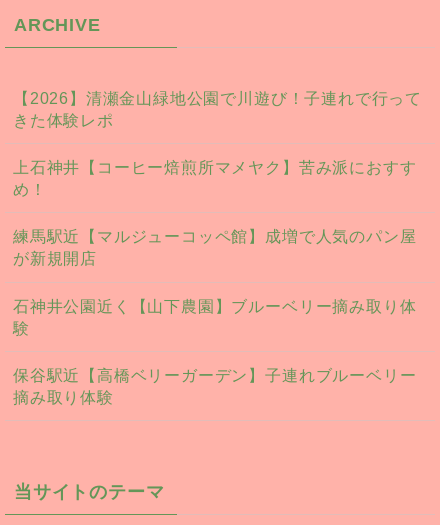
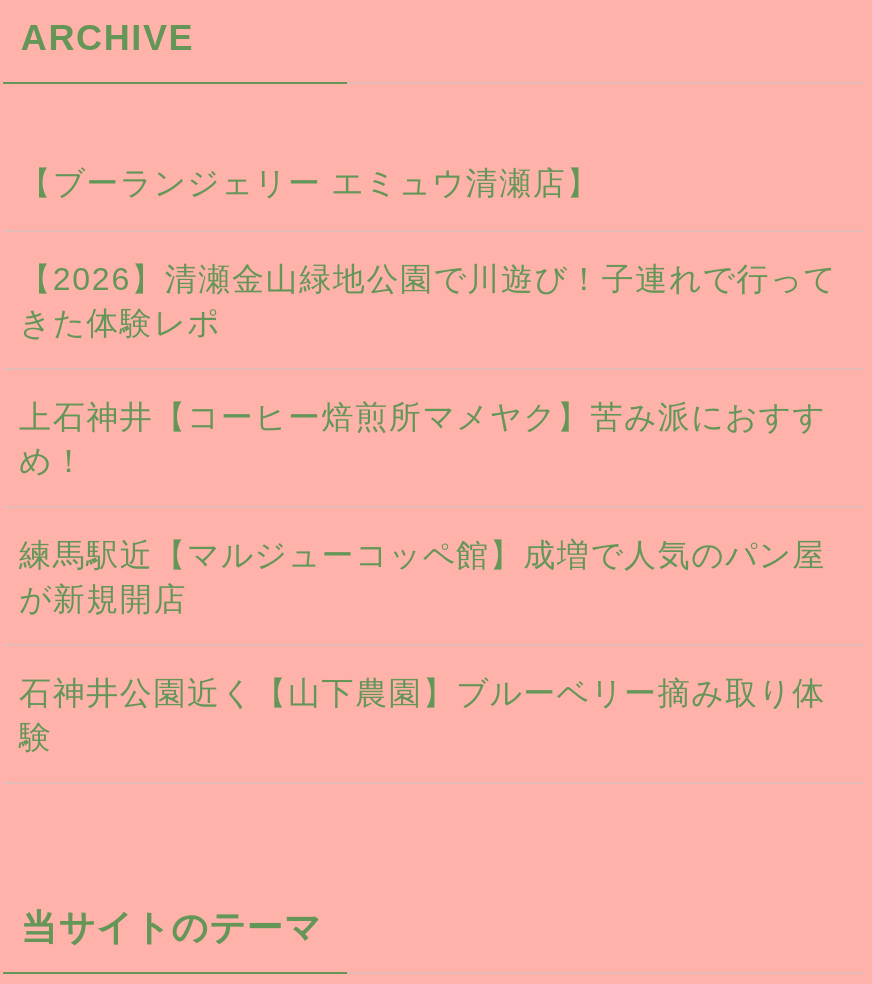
+ 【ブーランジェリー エミュウ清瀬店】

moved down: 【2026】清瀬金山緑地公園で川遊び！子連れで行って | きた体験レポ | 上石神井【コーヒー焙煎所マメヤク】苦み派におすす | め！ | 練馬駅近【マルジューコッペ館】成増で人気のパン屋 | が新規開店 | 石神井公園近く【山下農園】ブルーベリー摘み取り体 | 験

- 保谷駅近【高橋ベリーガーデン】子連れブルーベリー
- 摘み取り体験
